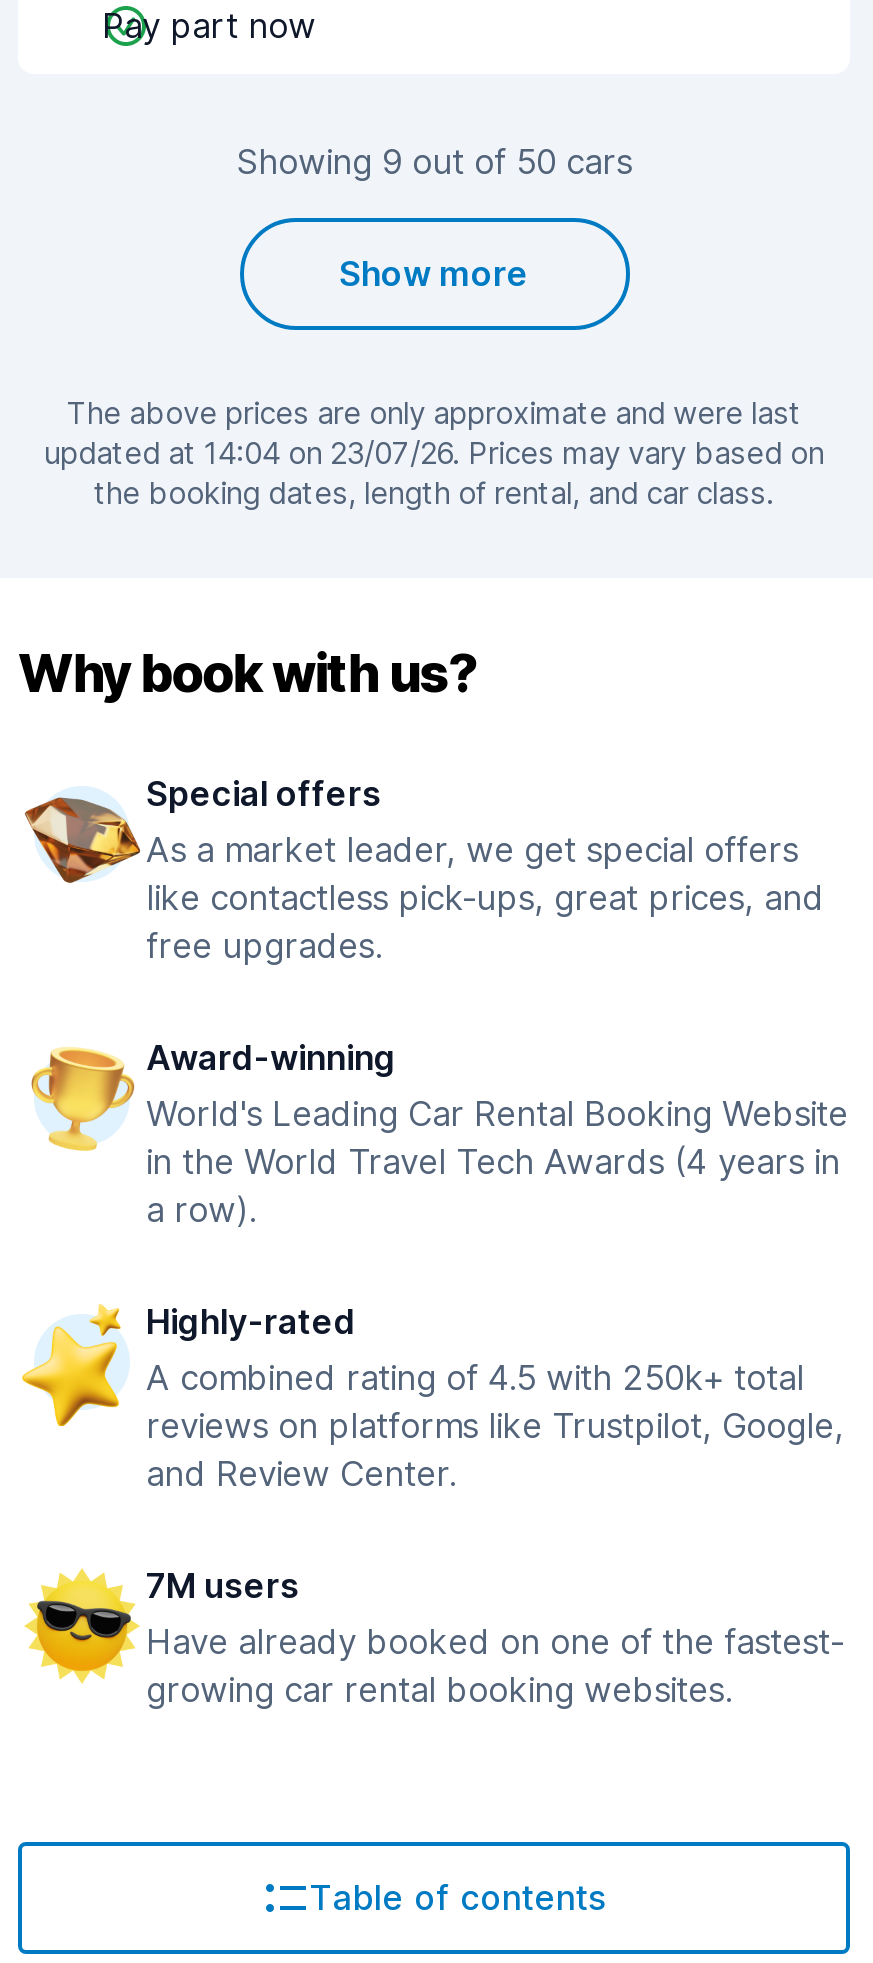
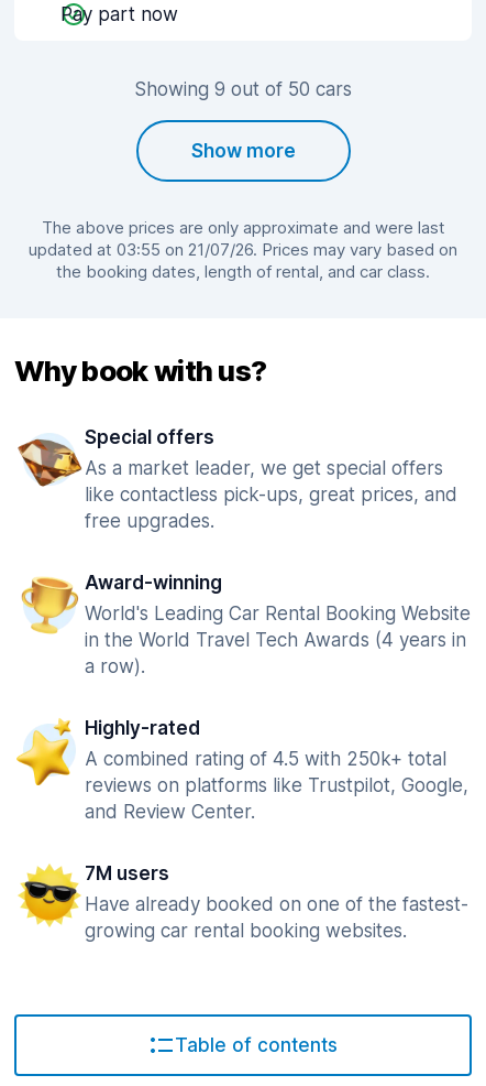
- updated at 14:04 on 23/07/26. Prices may vary based on
+ updated at 03:55 on 21/07/26. Prices may vary based on
